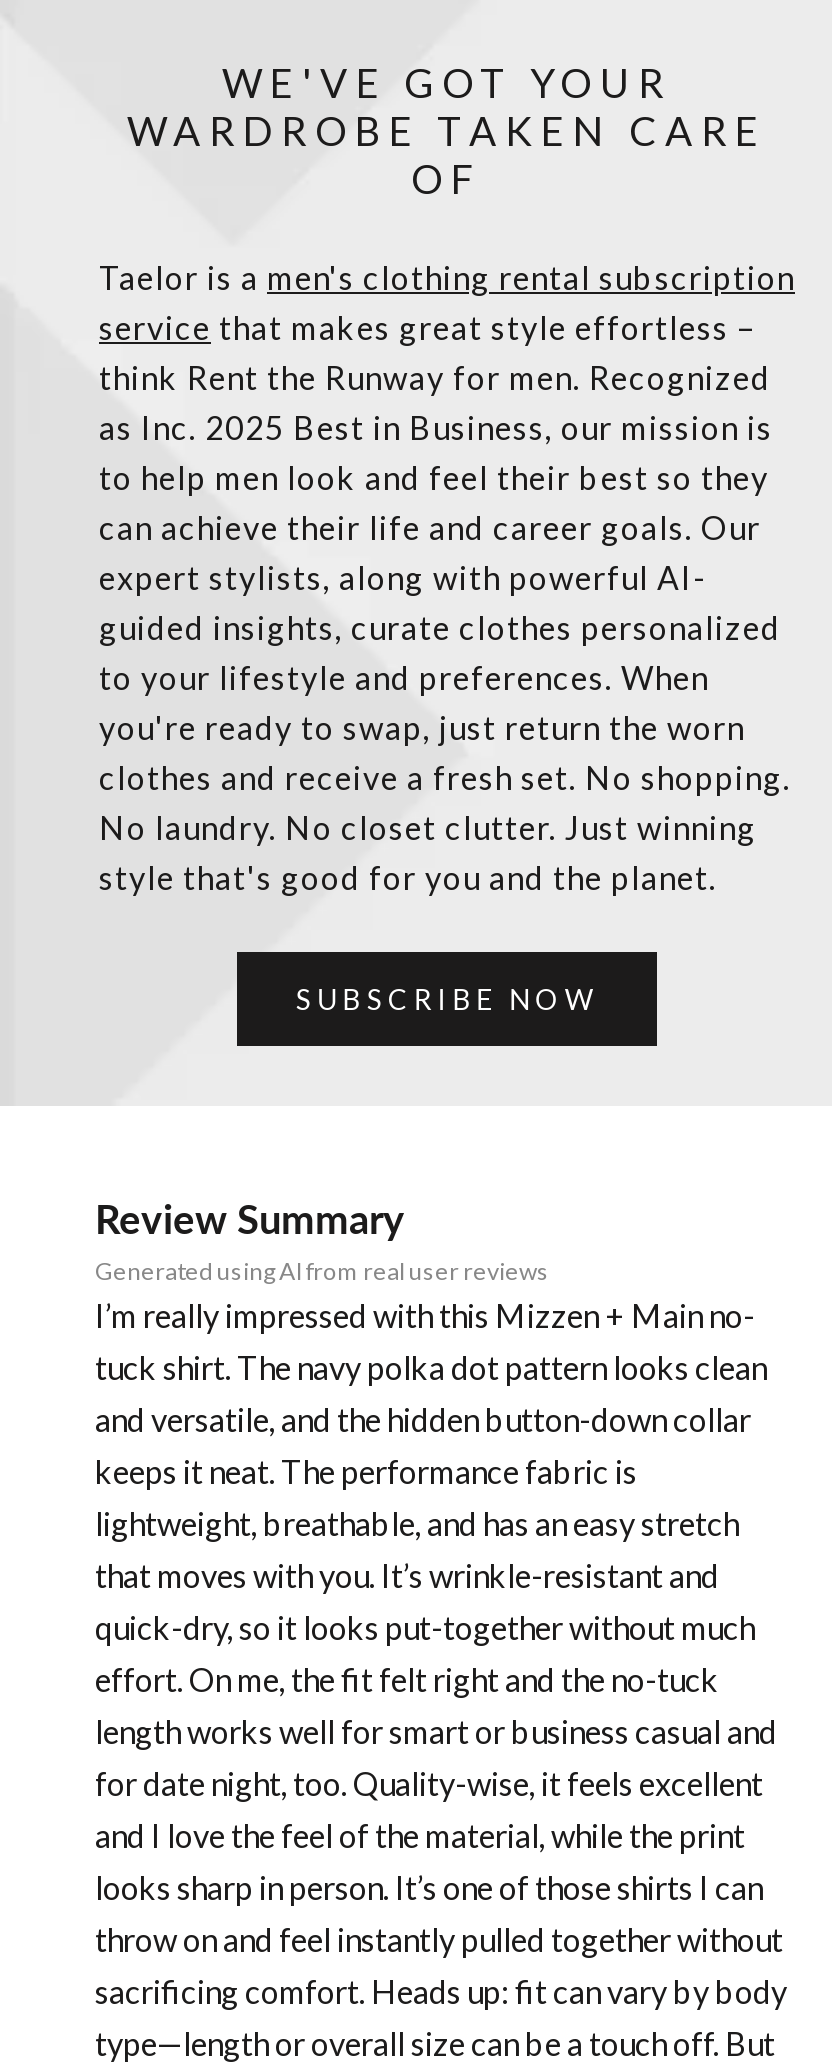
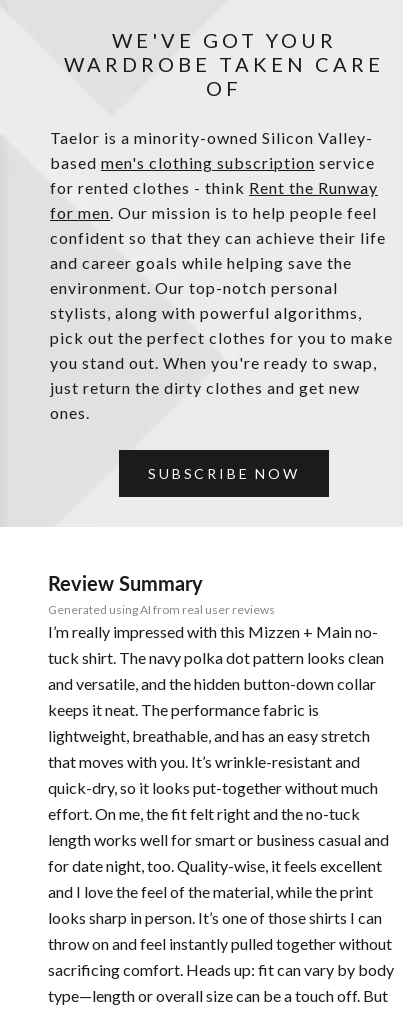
- Taelor is a men's clothing rental subscription
- service that makes great style effortless –
- think Rent the Runway for men. Recognized
- as Inc. 2025 Best in Business, our mission is
- to help men look and feel their best so they
- can achieve their life and career goals. Our
- expert stylists, along with powerful AI-
- guided insights, curate clothes personalized
- to your lifestyle and preferences. When
- you're ready to swap, just return the worn
- clothes and receive a fresh set. No shopping.
- No laundry. No closet clutter. Just winning
- style that's good for you and the planet.
+ Taelor is a minority-owned Silicon Valley-
+ based men's clothing subscription service
+ for rented clothes - think Rent the Runway
+ for men. Our mission is to help people feel
+ confident so that they can achieve their life
+ and career goals while helping save the
+ environment. Our top-notch personal
+ stylists, along with powerful algorithms,
+ pick out the perfect clothes for you to make
+ you stand out. When you're ready to swap,
+ just return the dirty clothes and get new
+ ones.
